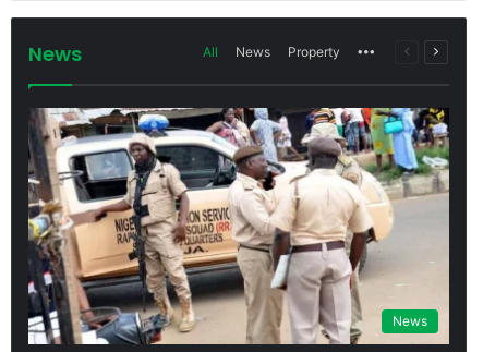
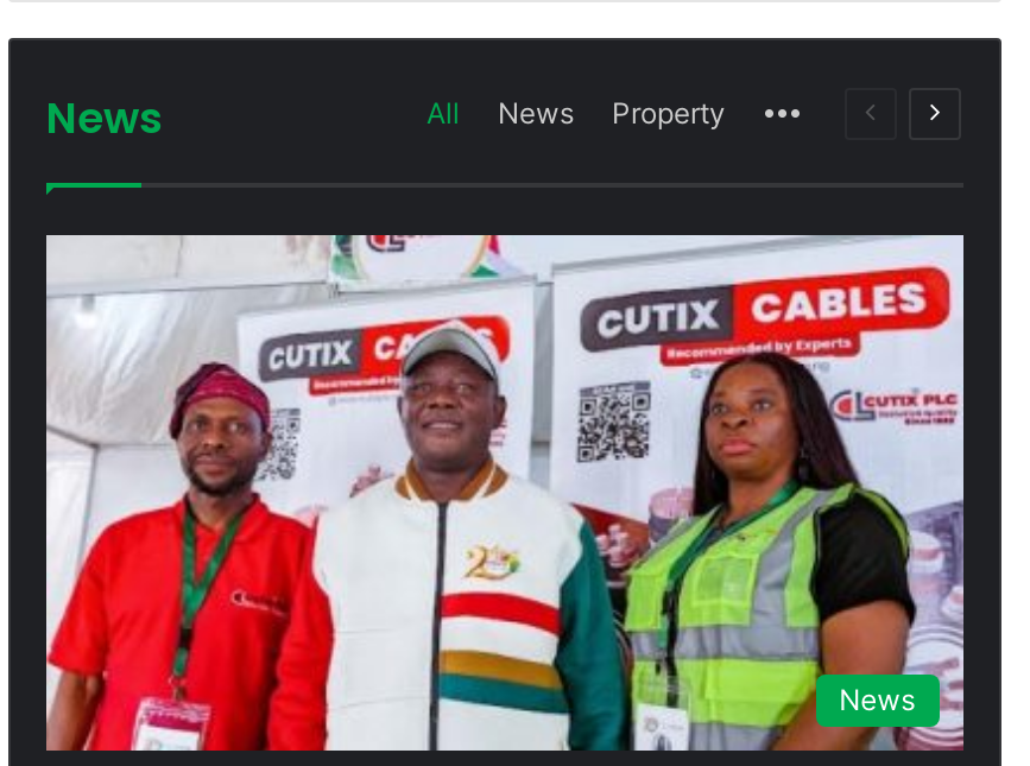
- [image]
+ [image]
